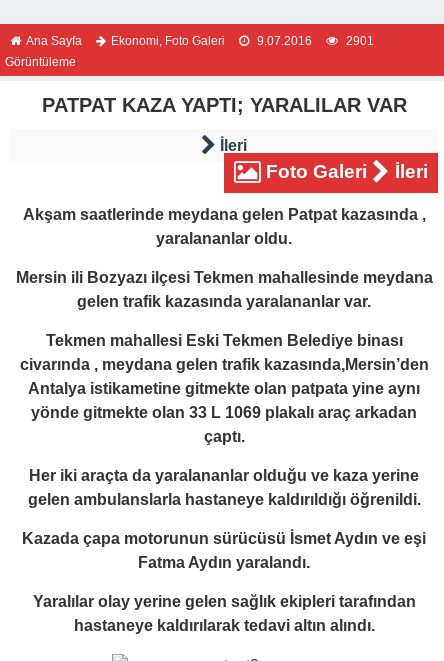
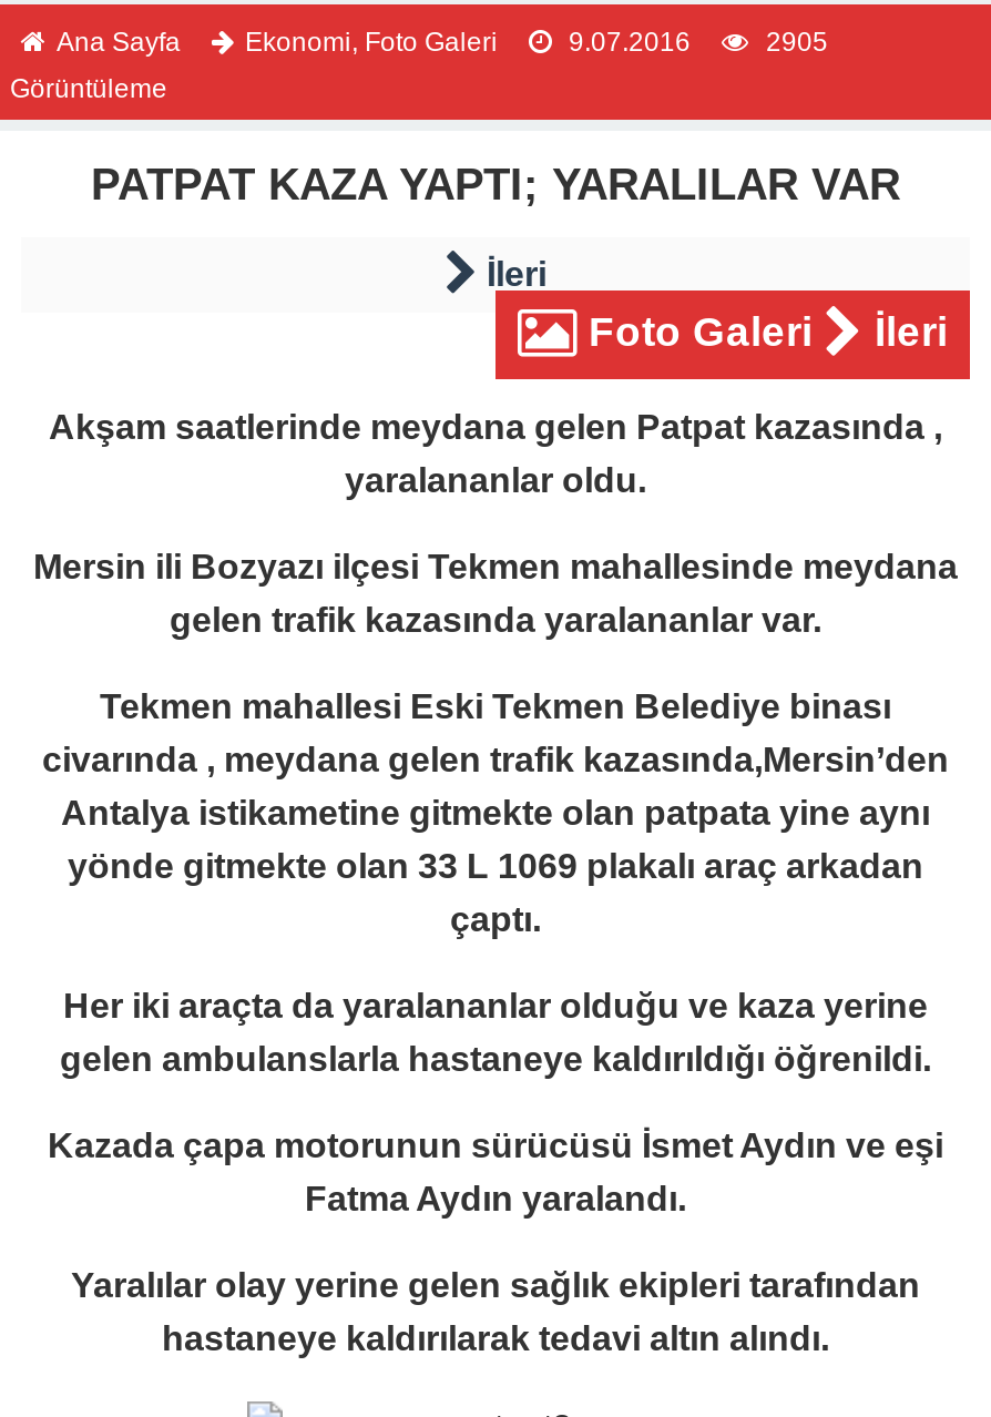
- 2901
+ 2905
